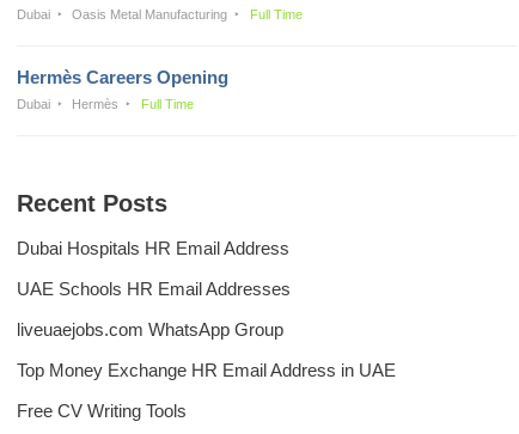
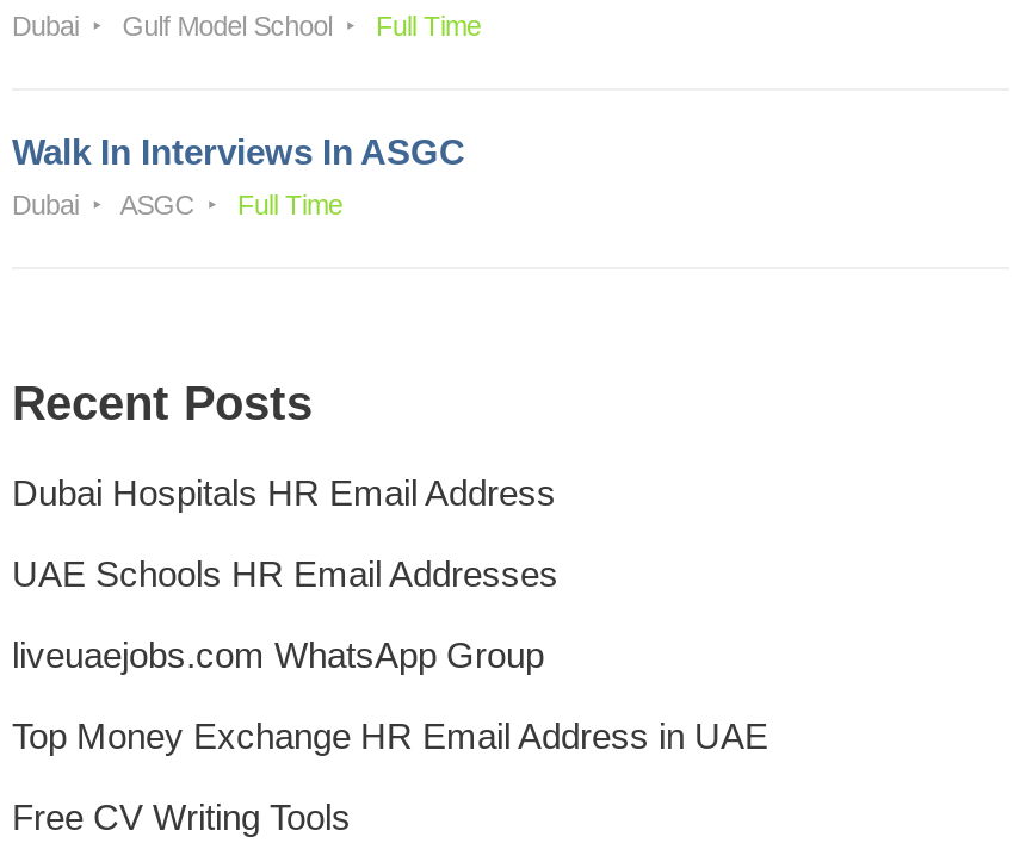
- Oasis Metal Manufacturing
+ Gulf Model School

- Hermès Careers Opening
+ Walk In Interviews In ASGC

- Hermès
+ ASGC
